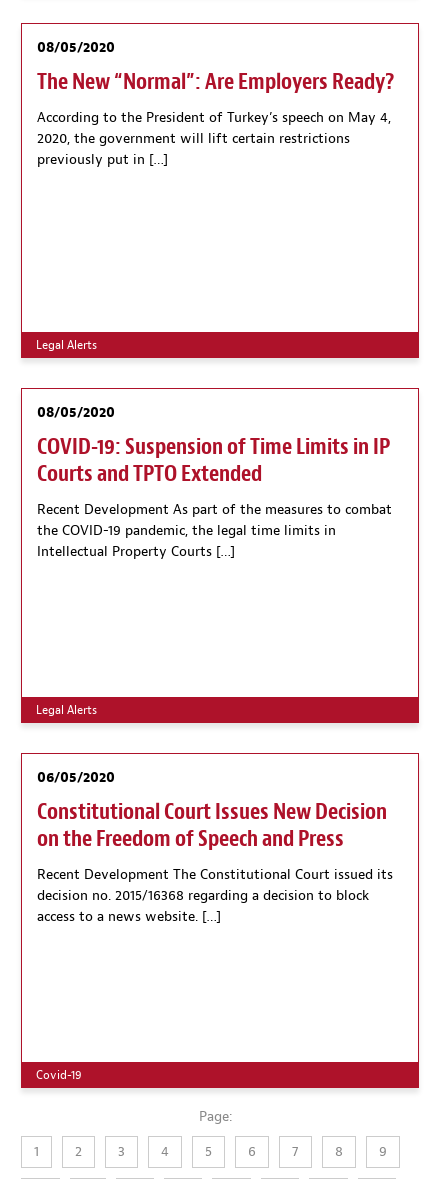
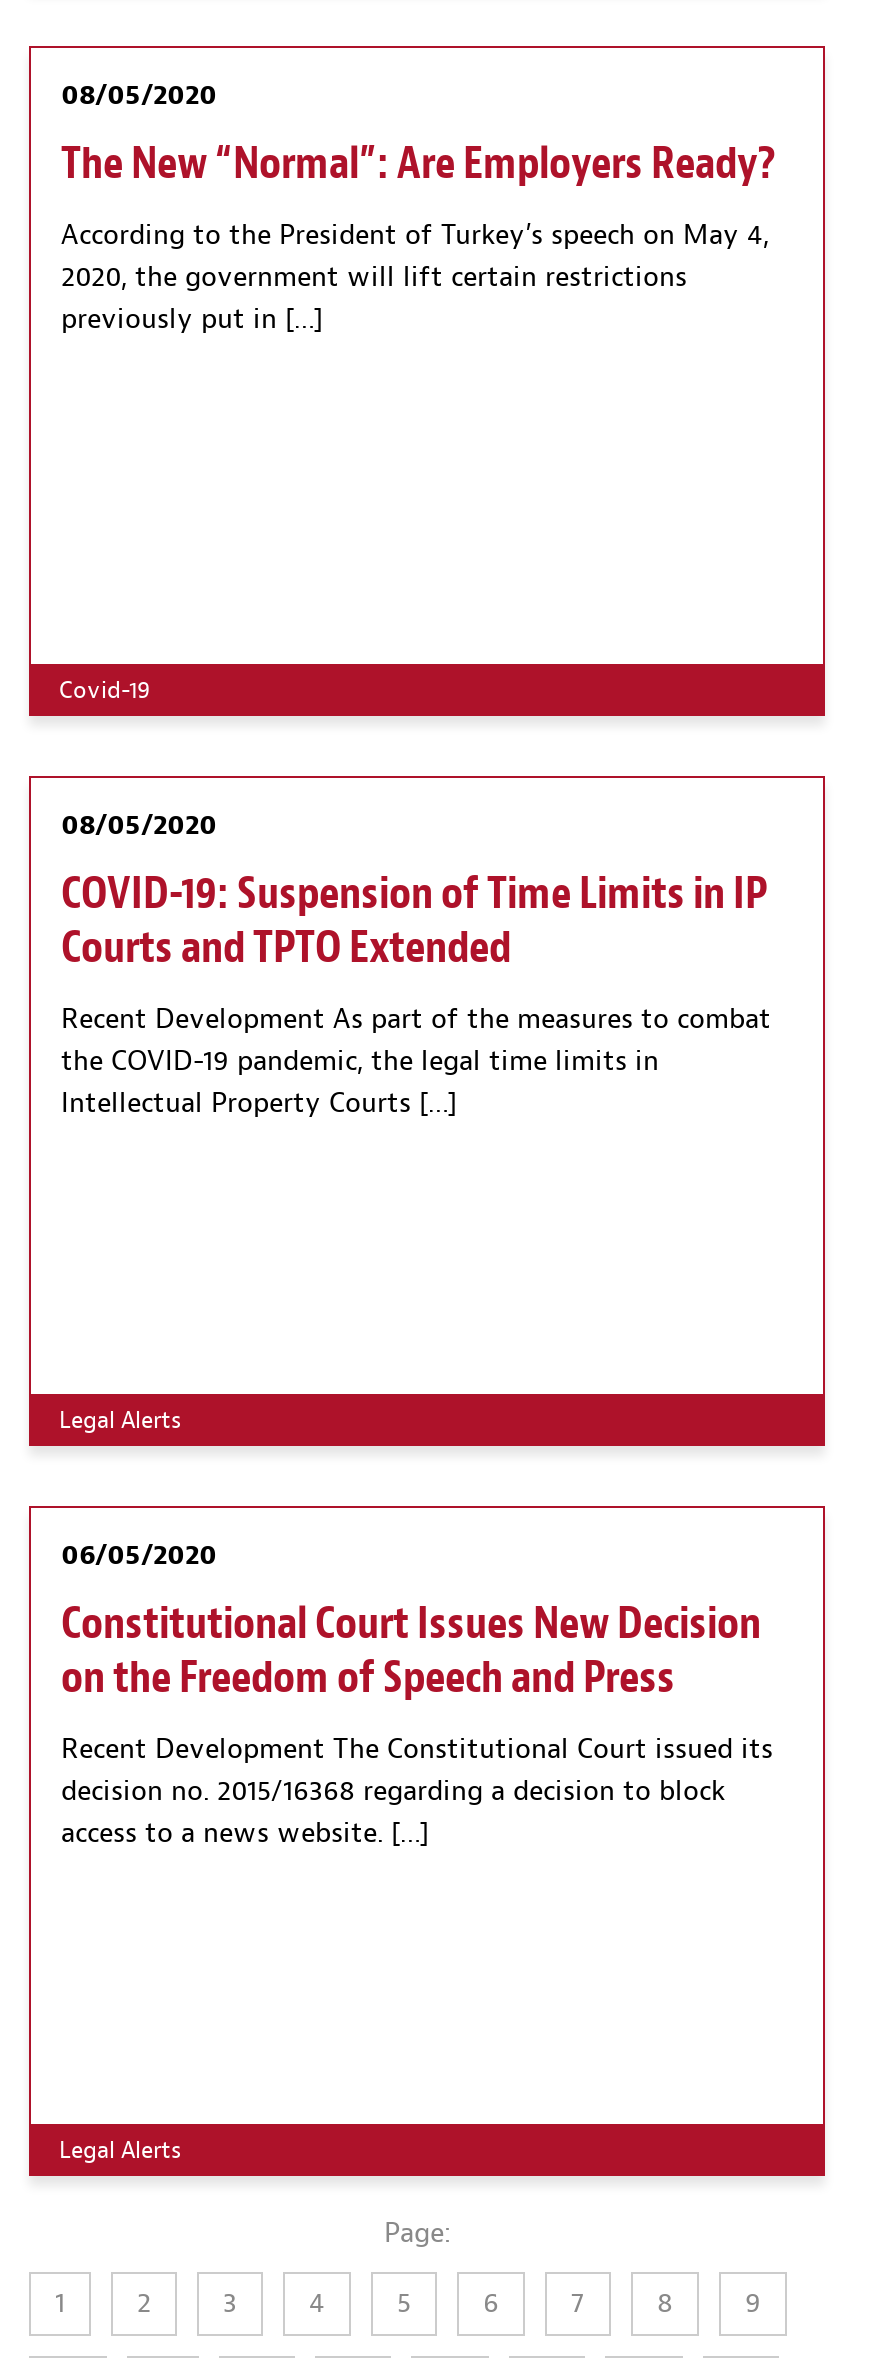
- Legal Alerts
+ Covid-19

- Covid-19
+ Legal Alerts
